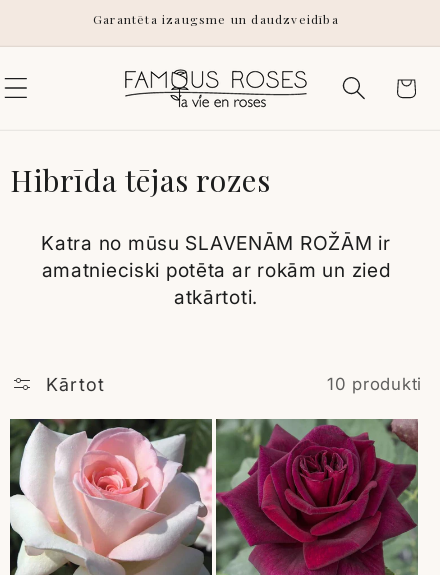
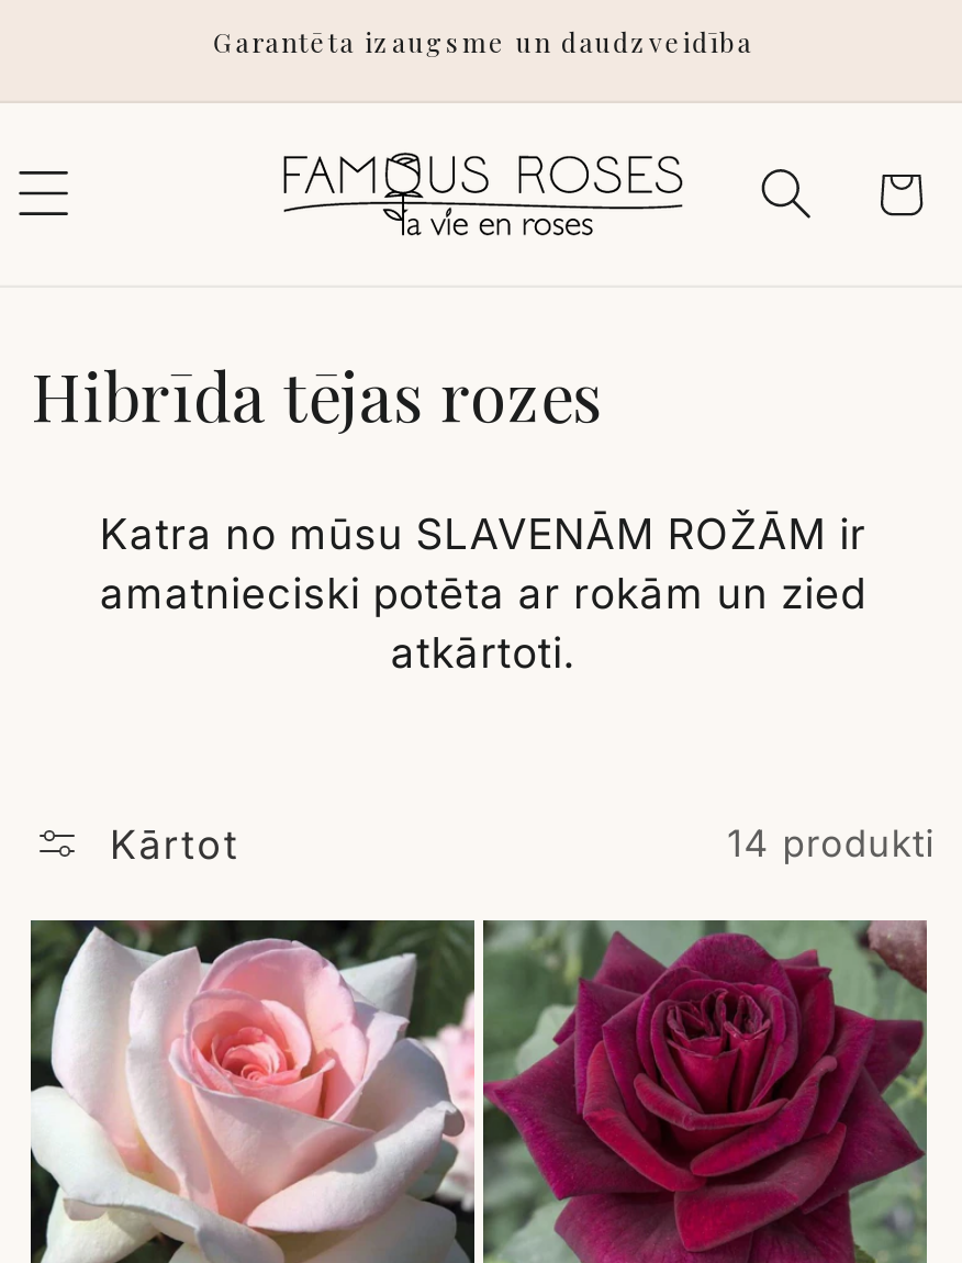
- 10 produkti
+ 14 produkti
